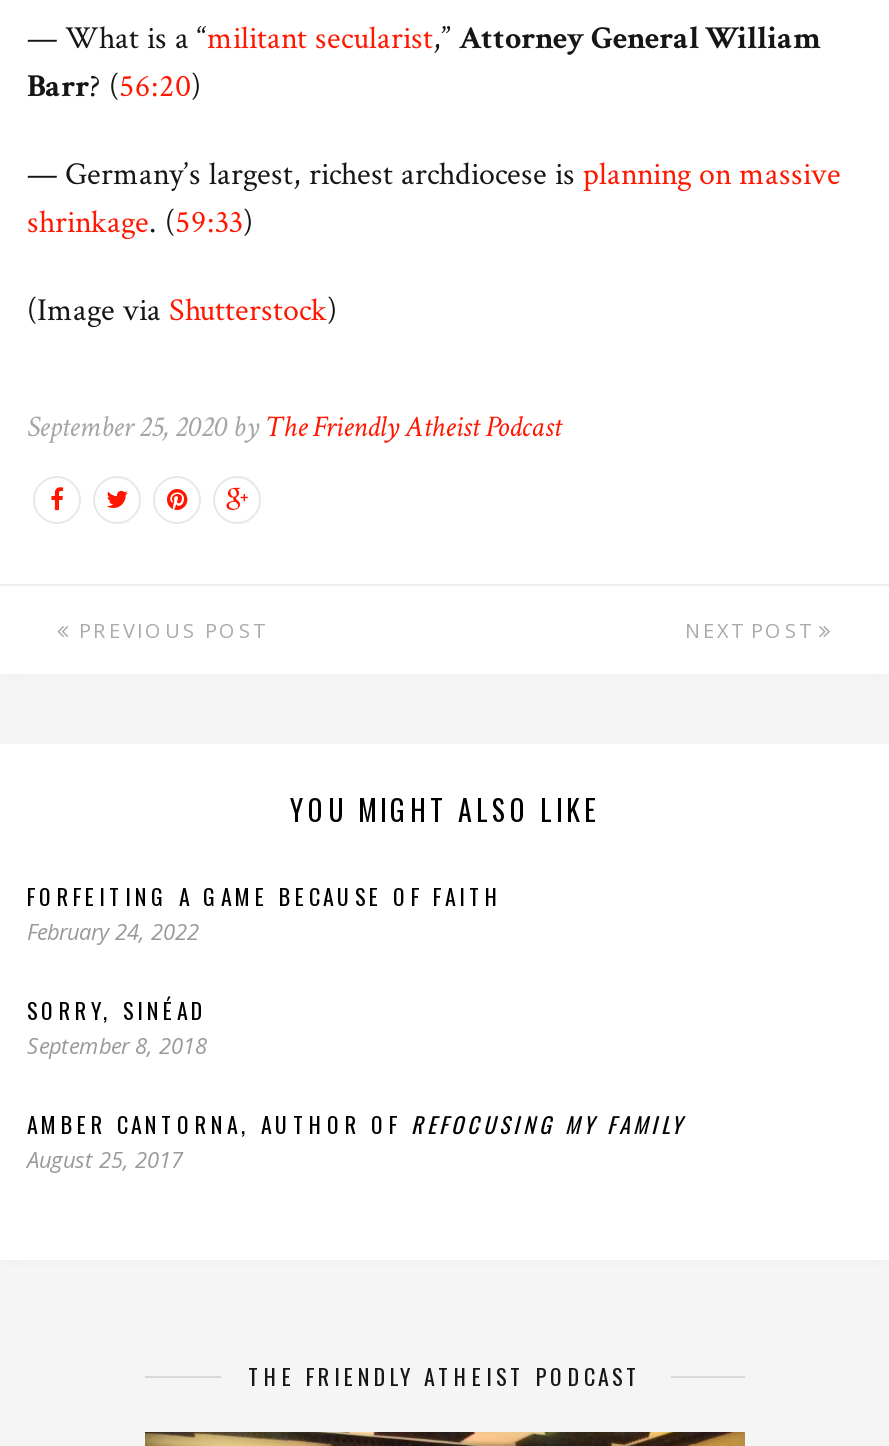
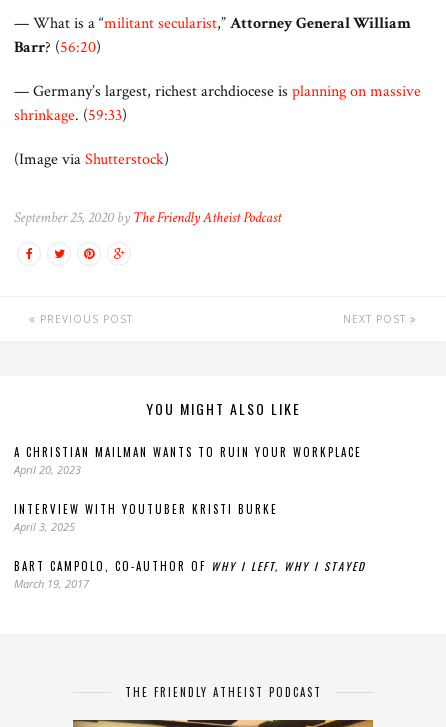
- FORFEITING A GAME BECAUSE OF FAITH
- February 24, 2022
+ A CHRISTIAN MAILMAN WANTS TO RUIN YOUR WORKPLACE
+ April 20, 2023

- SORRY, SINÉAD
- September 8, 2018
+ INTERVIEW WITH YOUTUBER KRISTI BURKE
+ April 3, 2025

- AMBER CANTORNA, AUTHOR OF REFOCUSING MY FAMILY
- August 25, 2017
+ BART CAMPOLO, CO-AUTHOR OF WHY I LEFT, WHY I STAYED
+ March 19, 2017
